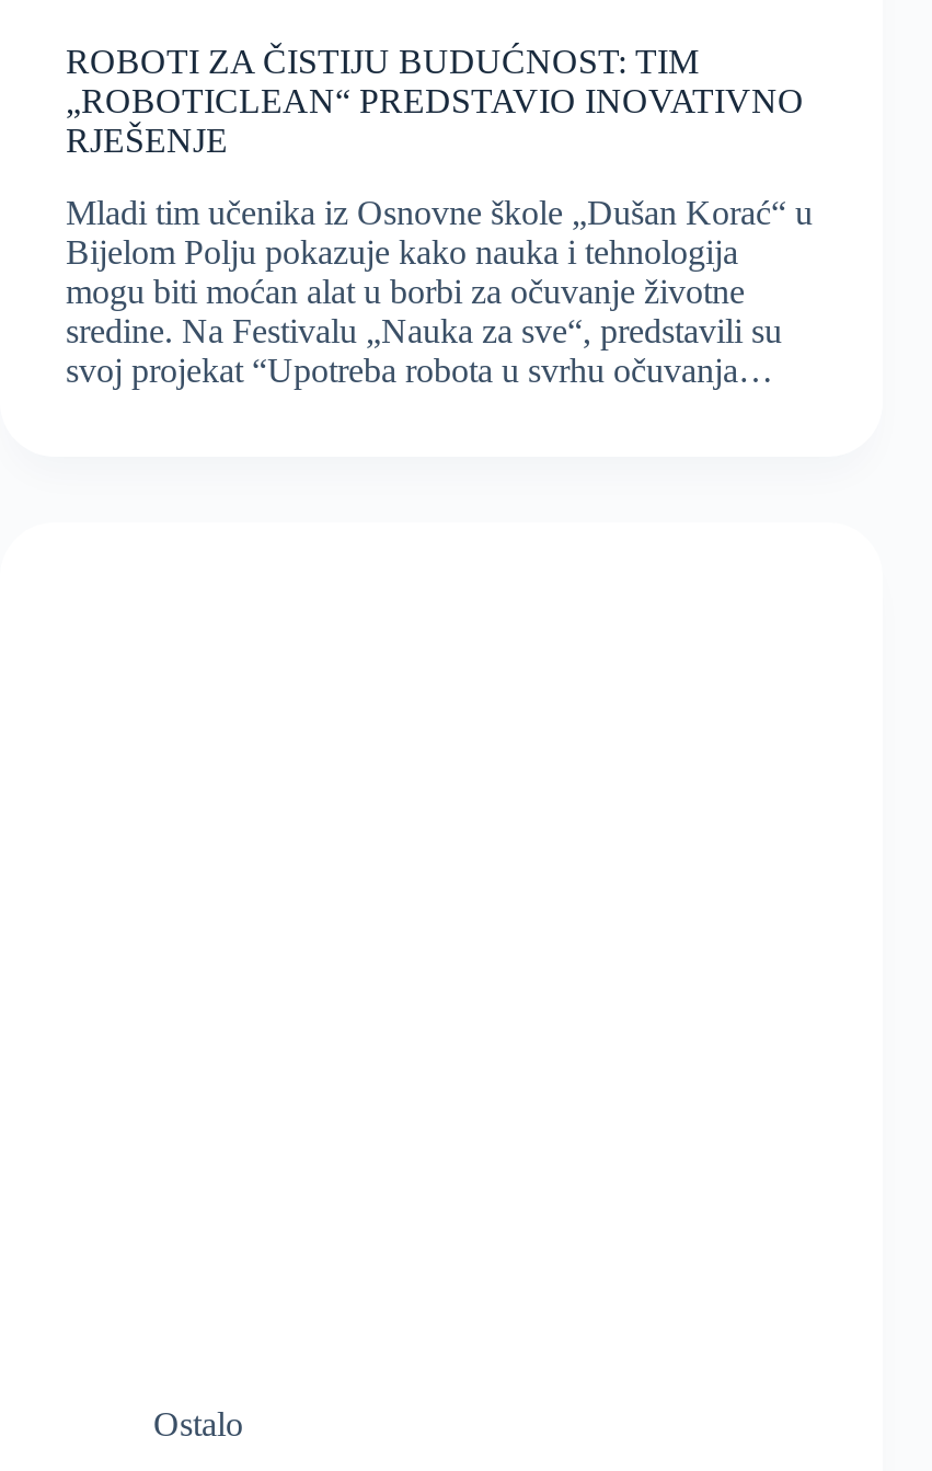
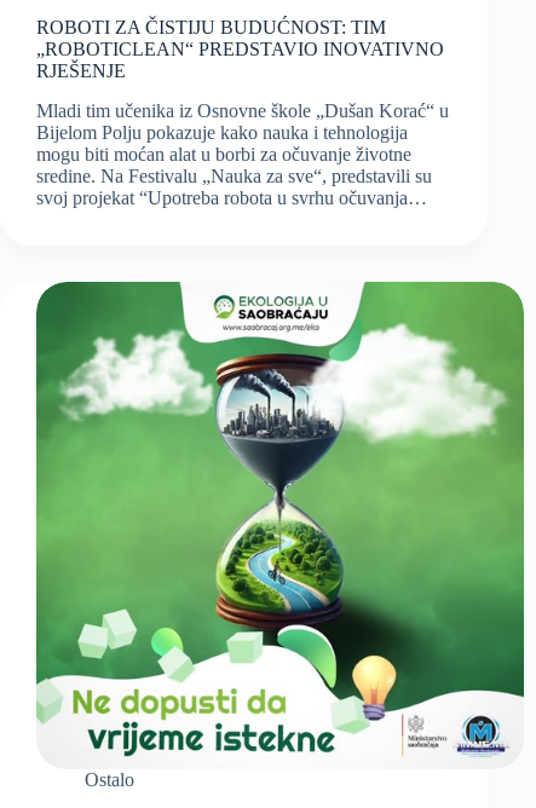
+ [image]
